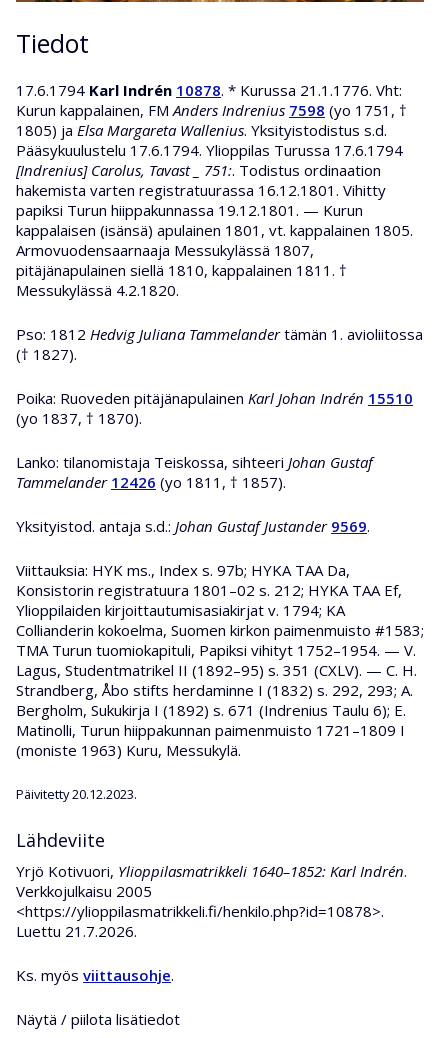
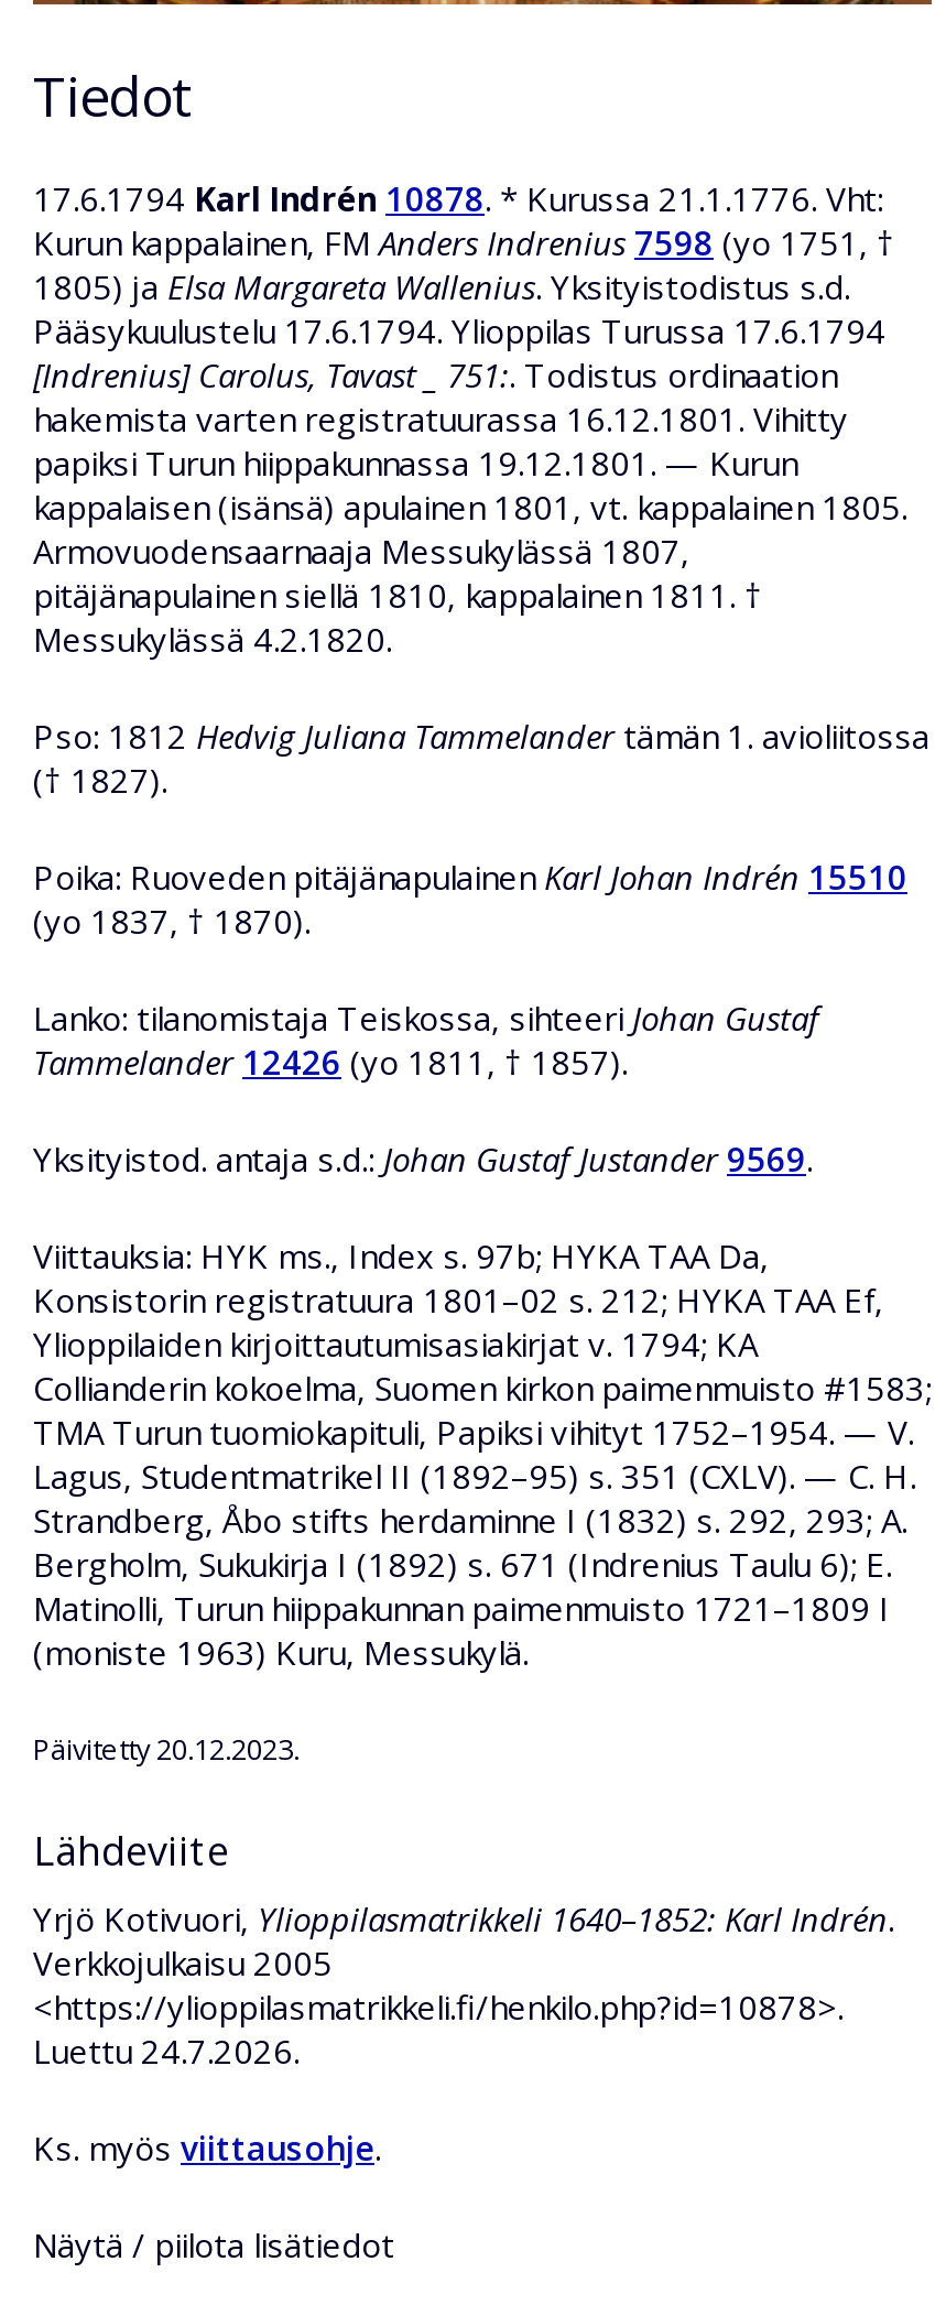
- Luettu 21.7.2026.
+ Luettu 24.7.2026.
